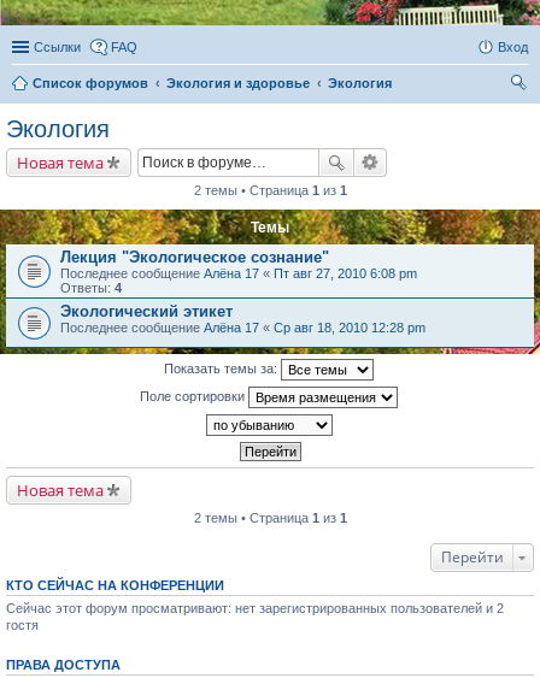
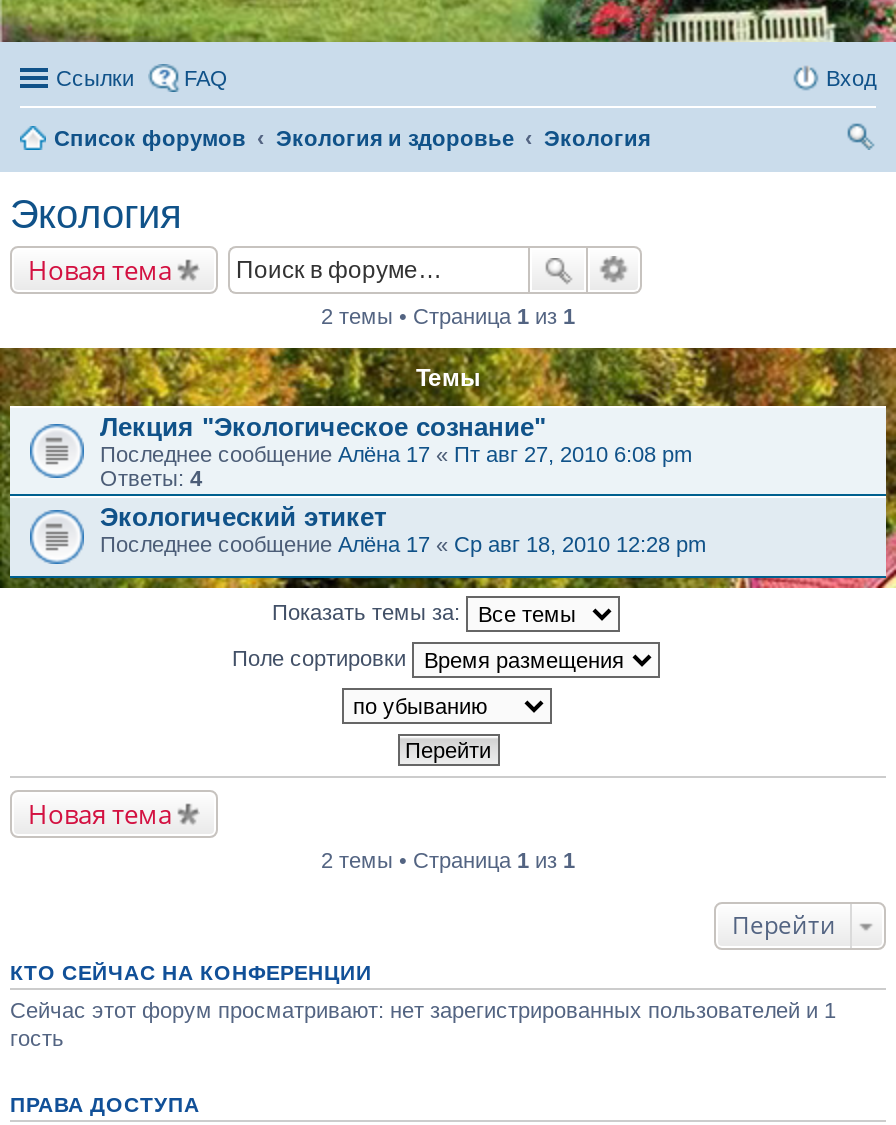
- Сейчас этот форум просматривают: нет зарегистрированных пользователей и 2
- гостя
+ Сейчас этот форум просматривают: нет зарегистрированных пользователей и 1
+ гость
